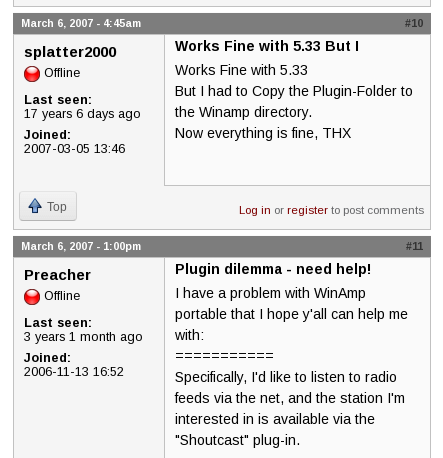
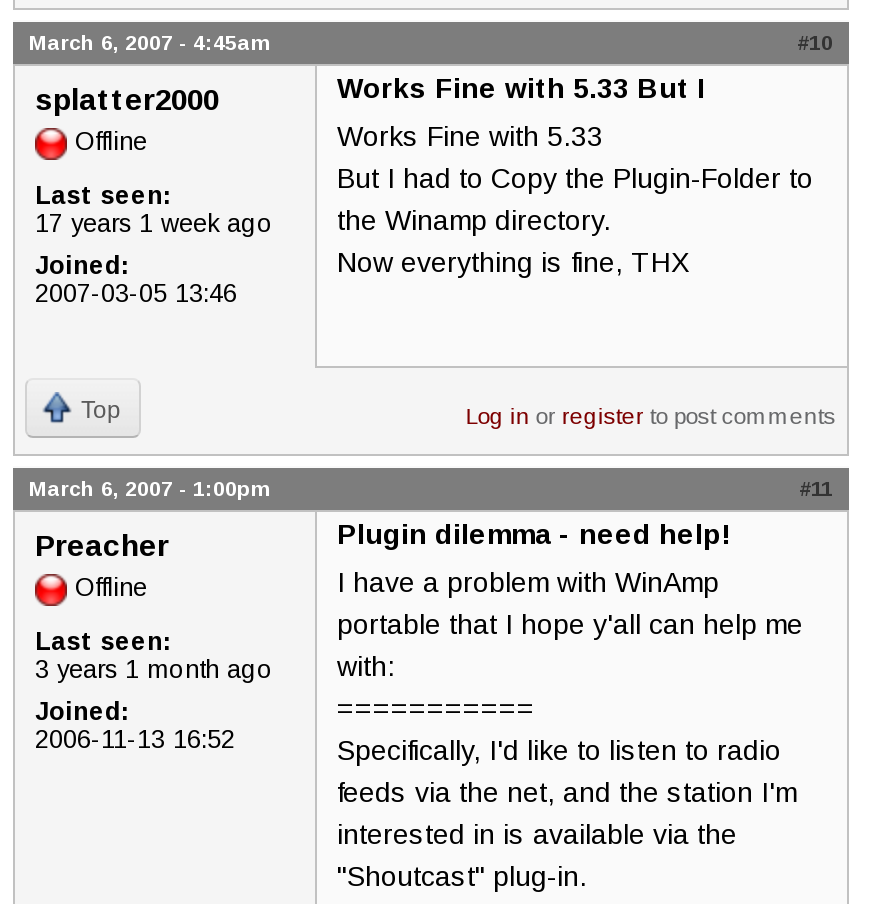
- 17 years 6 days ago
+ 17 years 1 week ago
